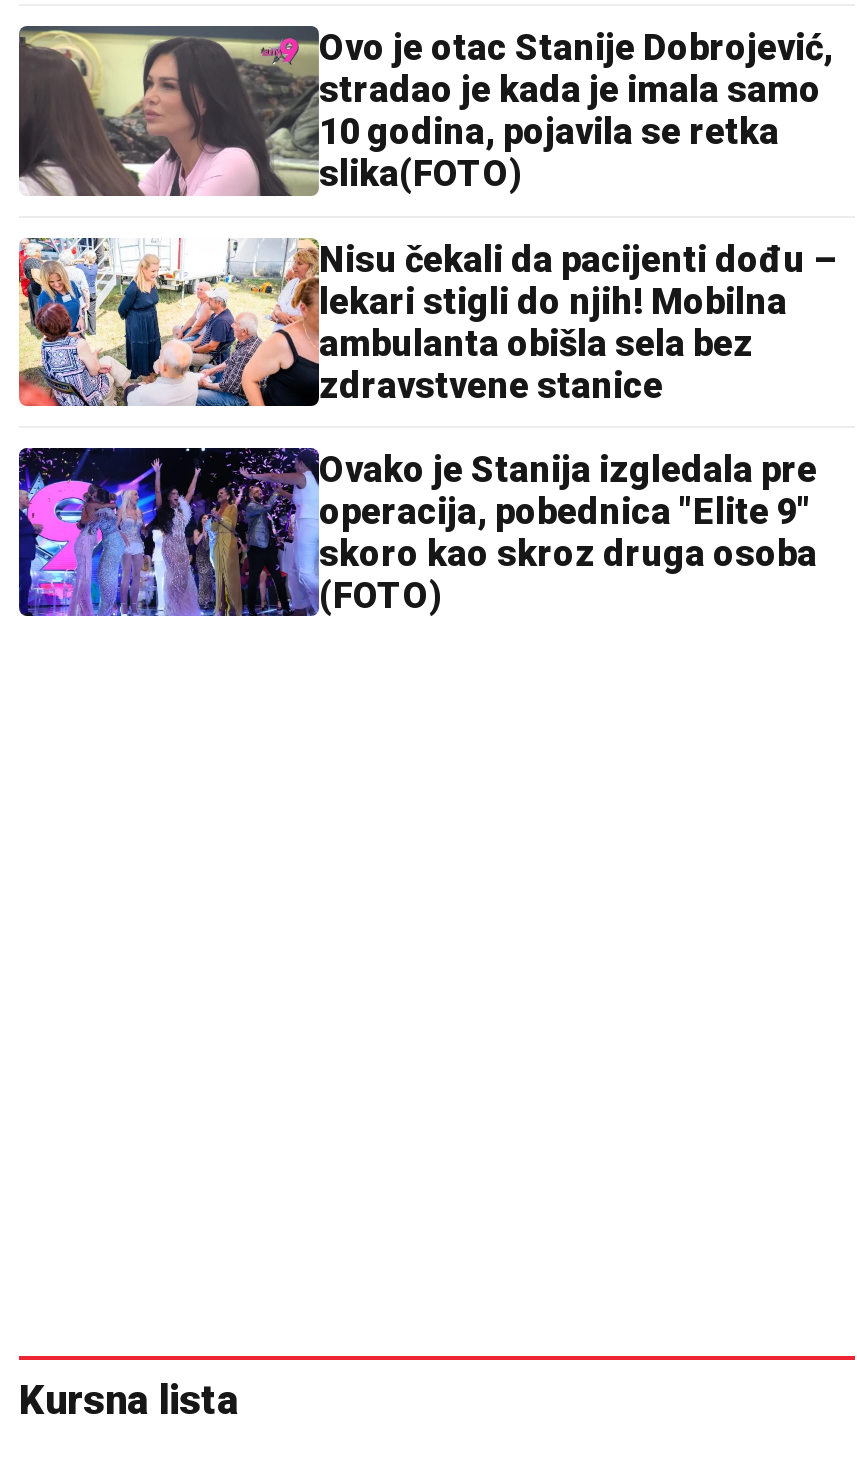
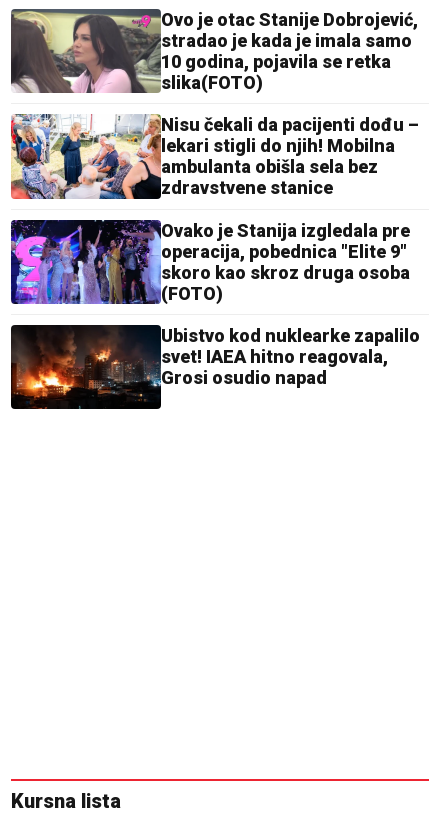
+ [image]
+ Ubistvo kod nuklearke zapalilo
+ svet! IAEA hitno reagovala,
+ Grosi osudio napad
